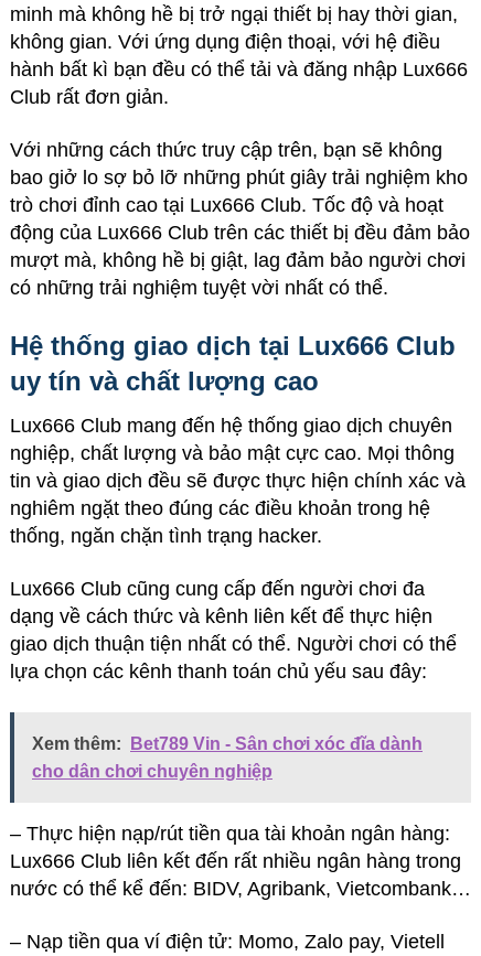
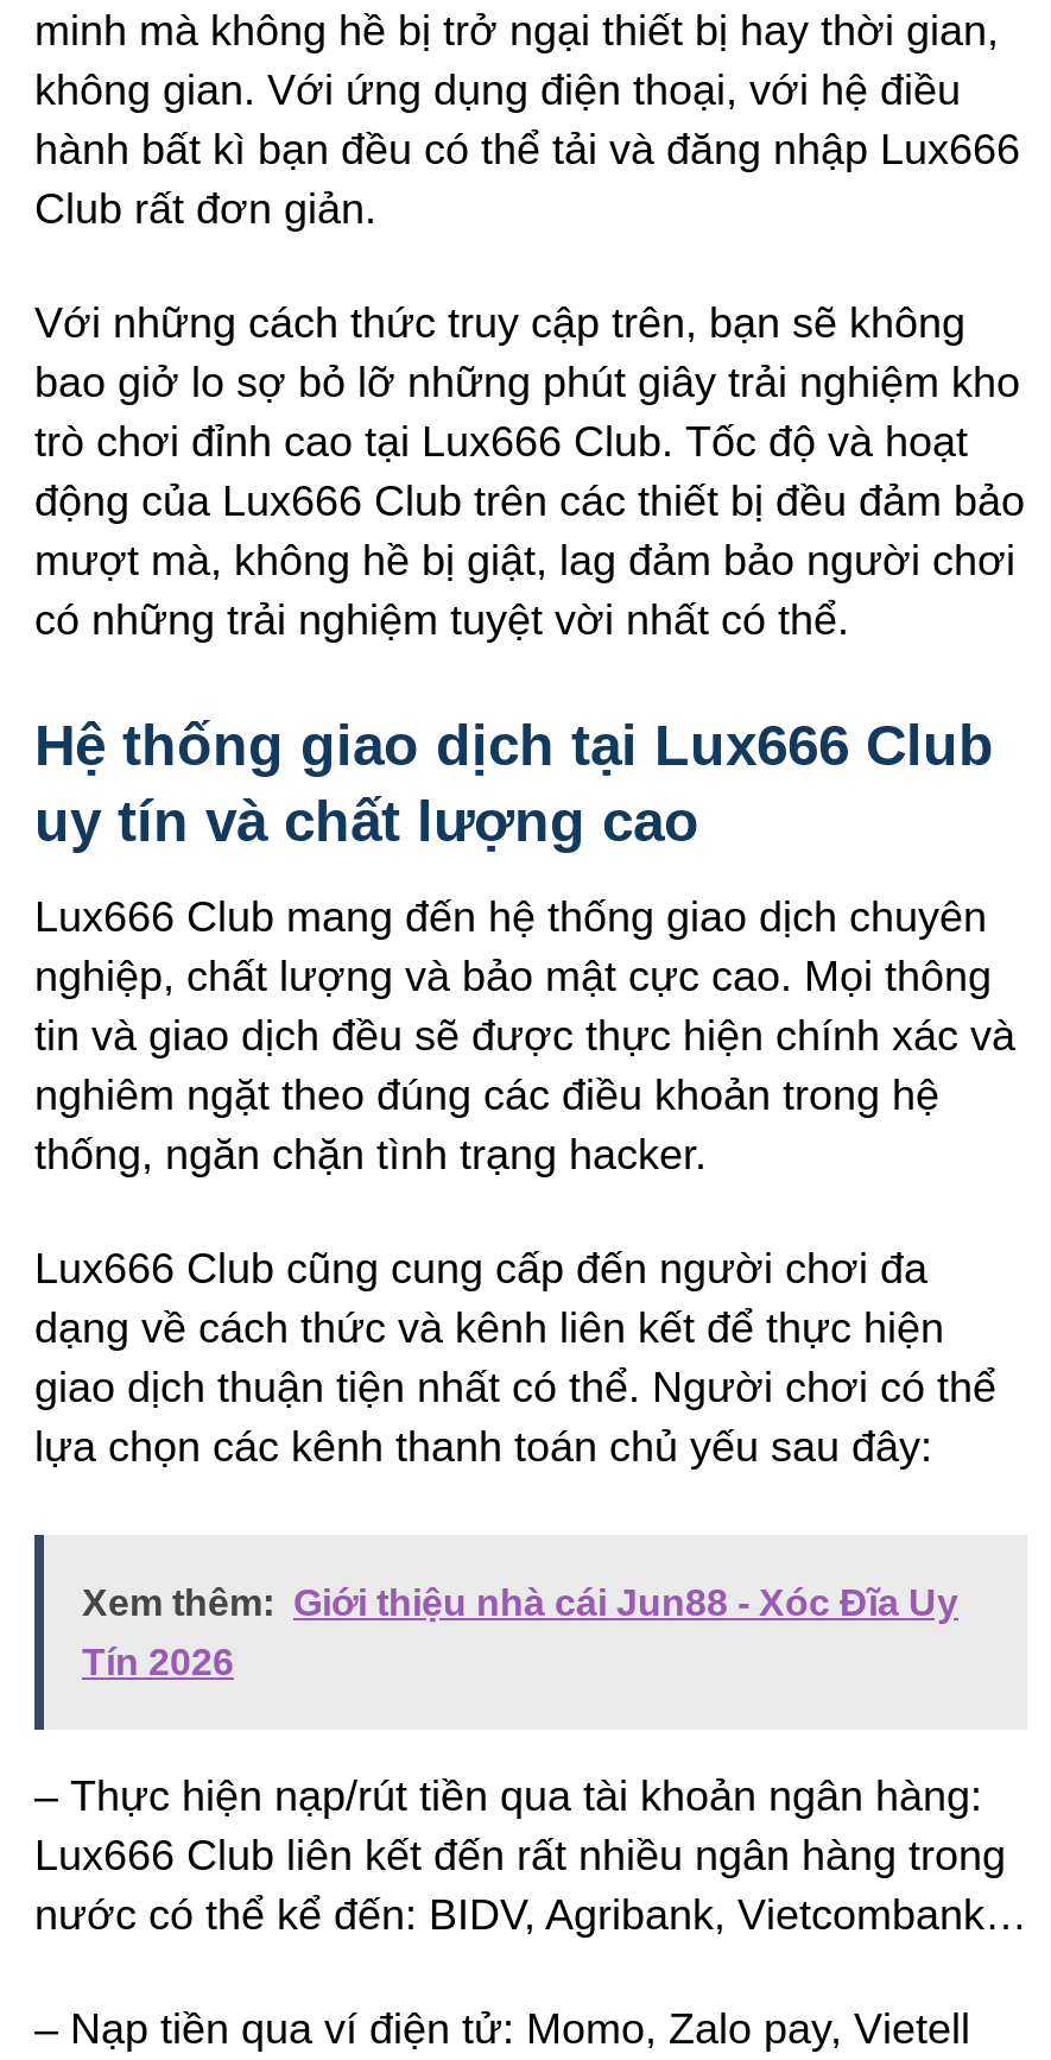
- Xem thêm: Bet789 Vin - Sân chơi xóc đĩa dành
+ Xem thêm: Giới thiệu nhà cái Jun88 - Xóc Đĩa Uy

- cho dân chơi chuyên nghiệp
+ Tín 2026
